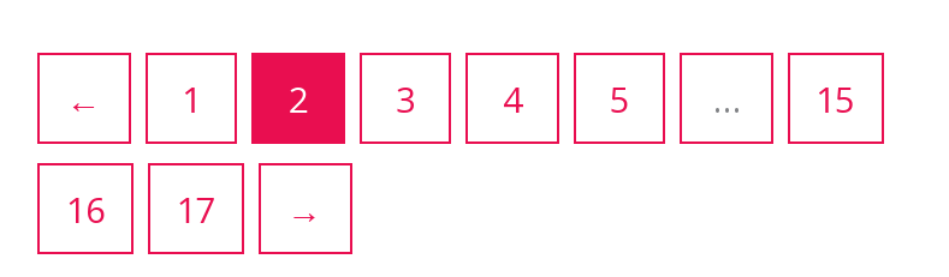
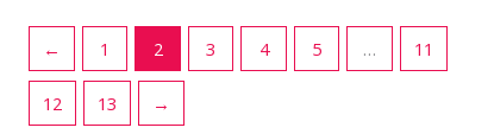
- 15
+ 11

- 16
+ 12

- 17
+ 13
